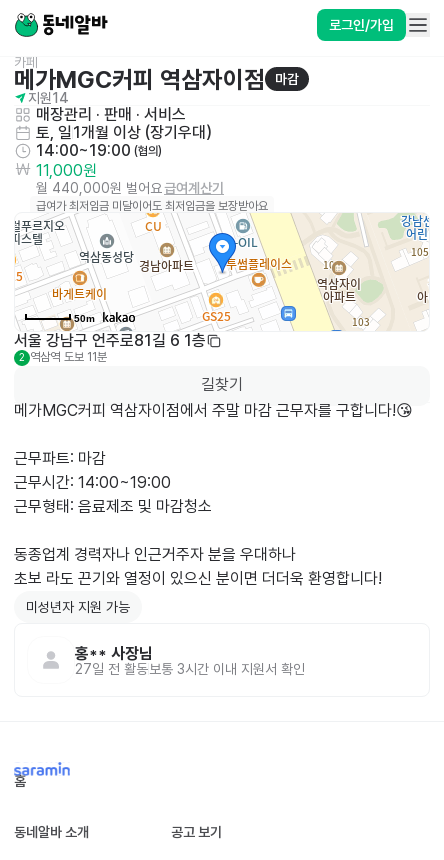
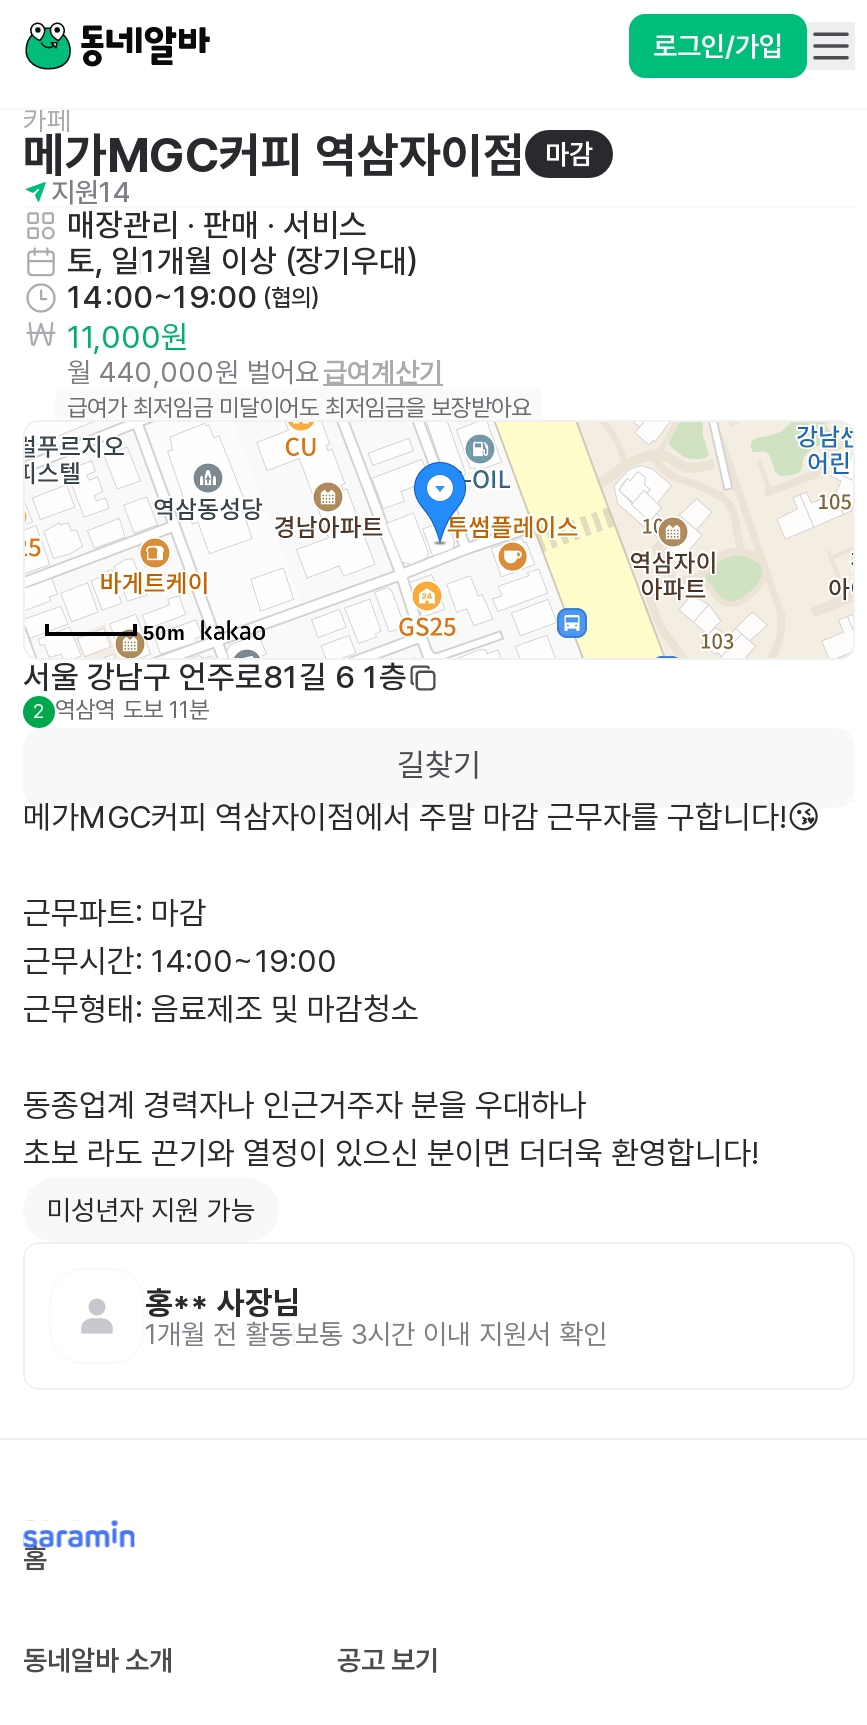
- 27일 전 활동보통 3시간 이내 지원서 확인
+ 1개월 전 활동
+ 보통 3시간 이내 지원서 확인
